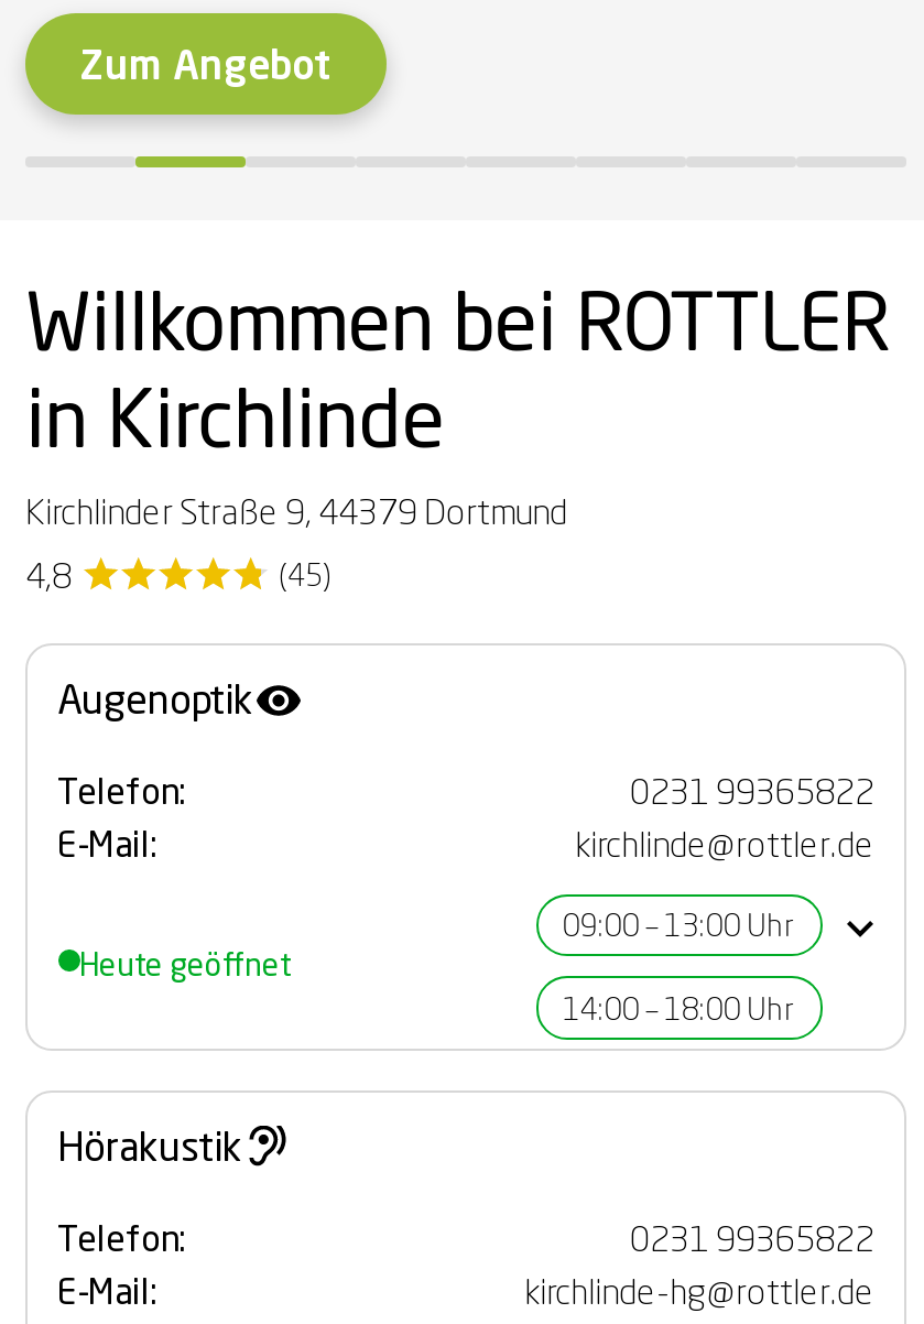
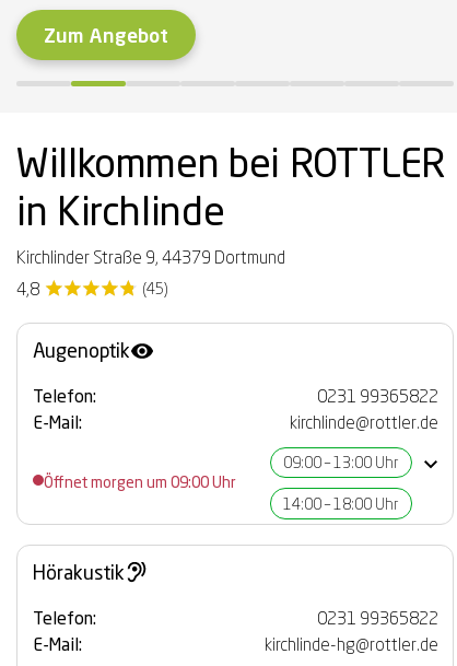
- Heute geöffnet
+ Öffnet morgen um 09:00 Uhr
